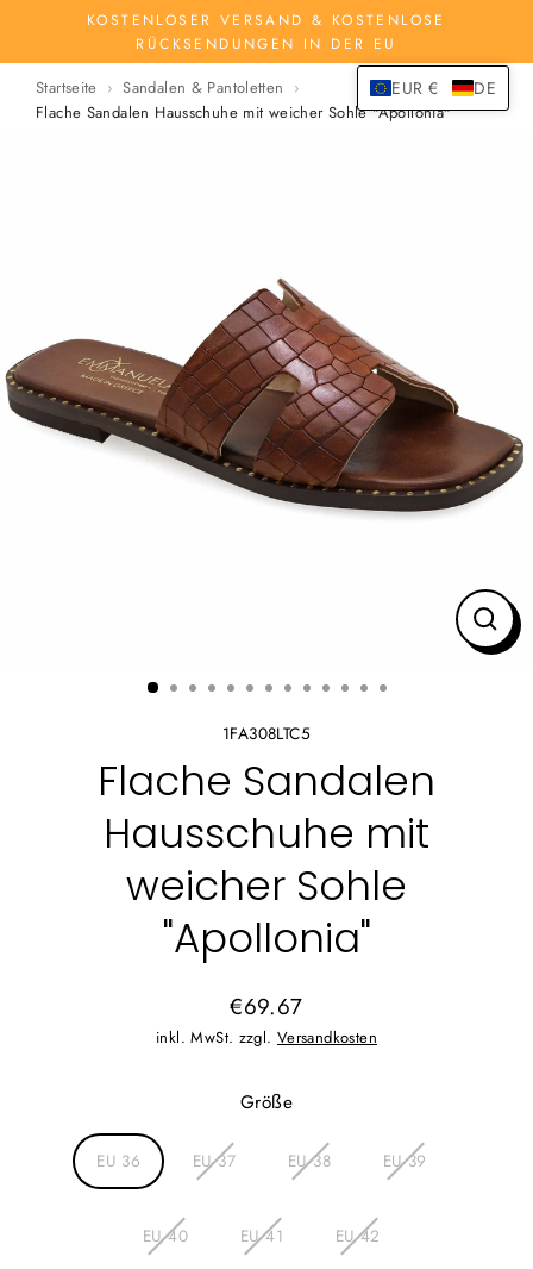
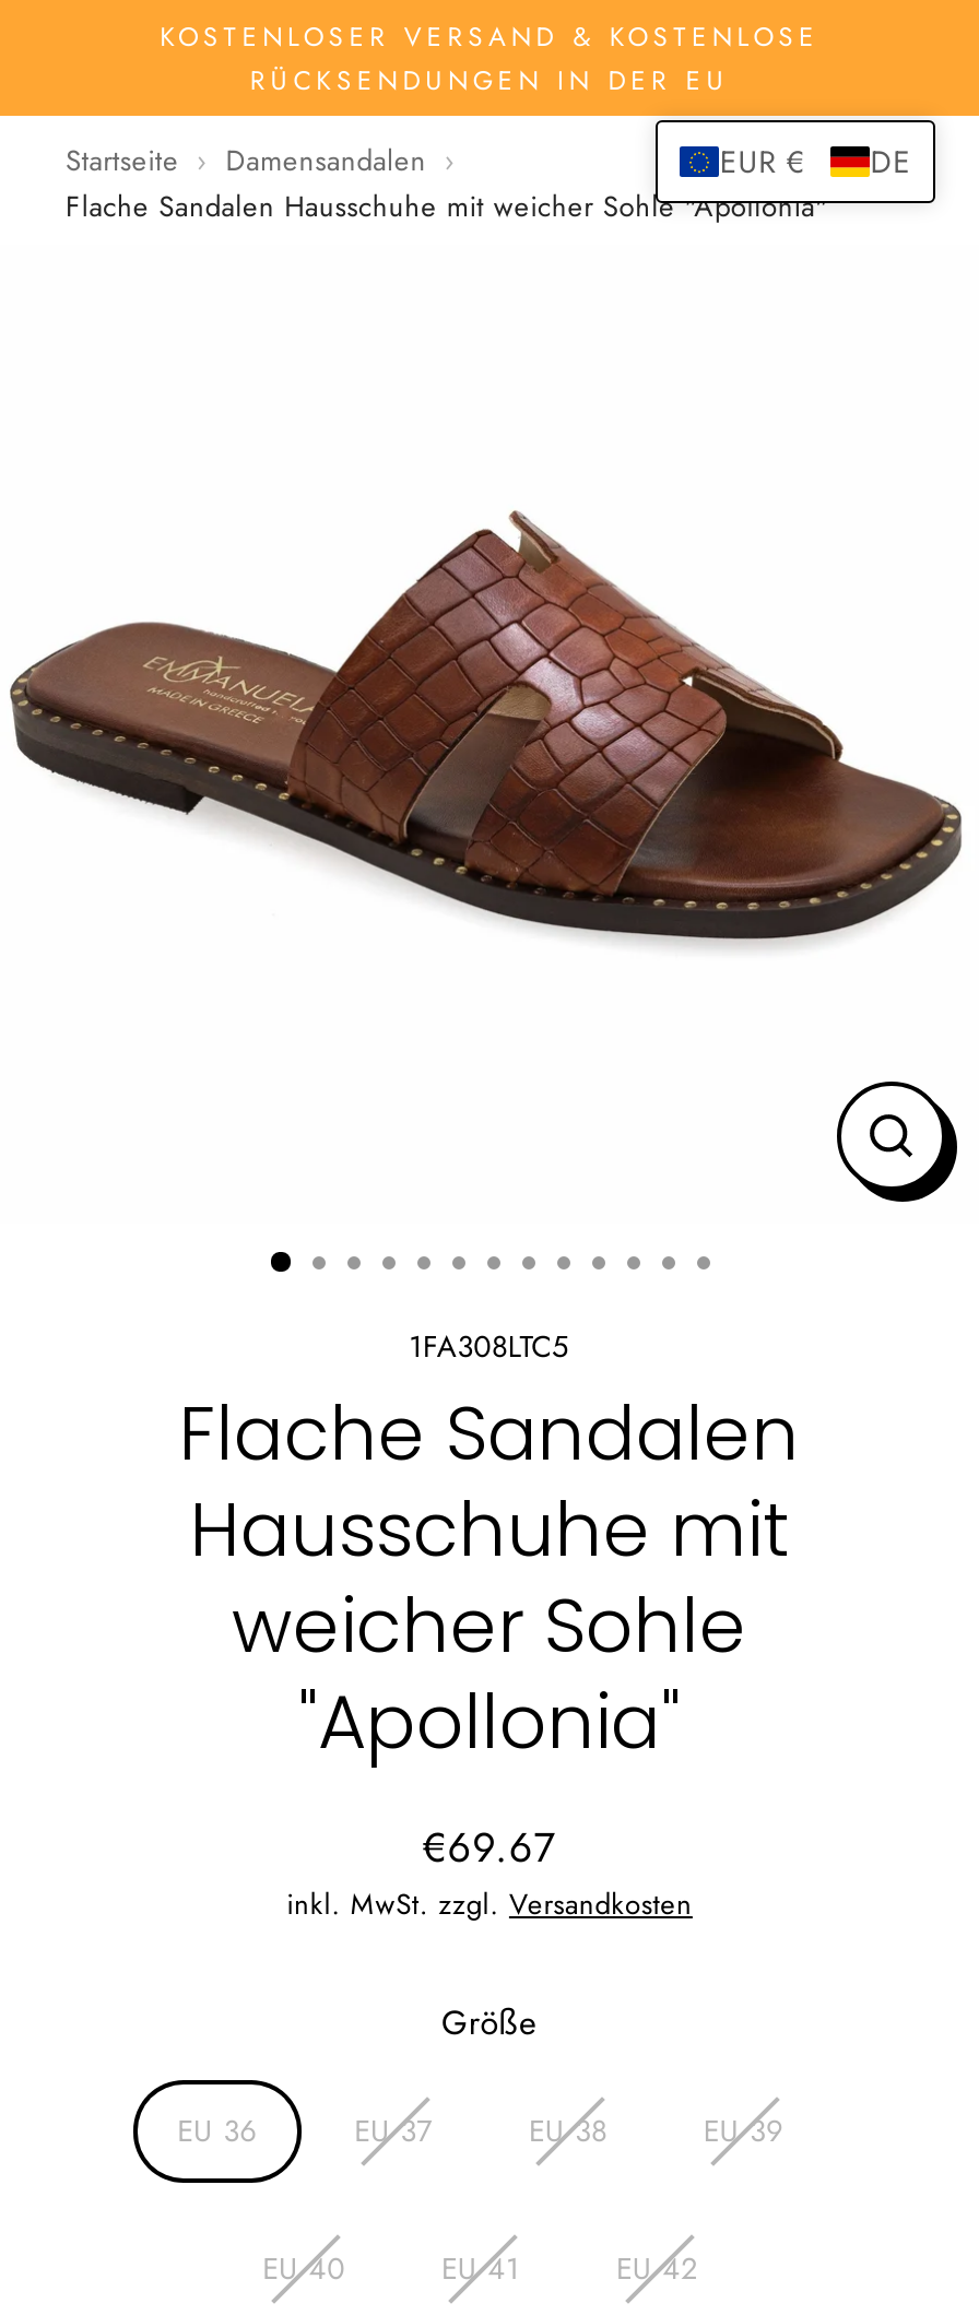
- Sandalen & Pantoletten
+ Damensandalen
